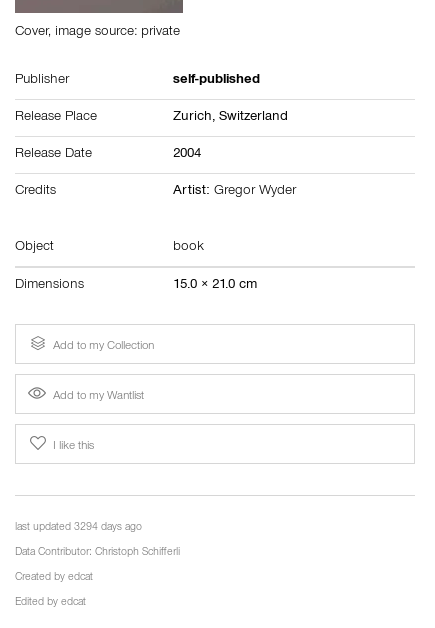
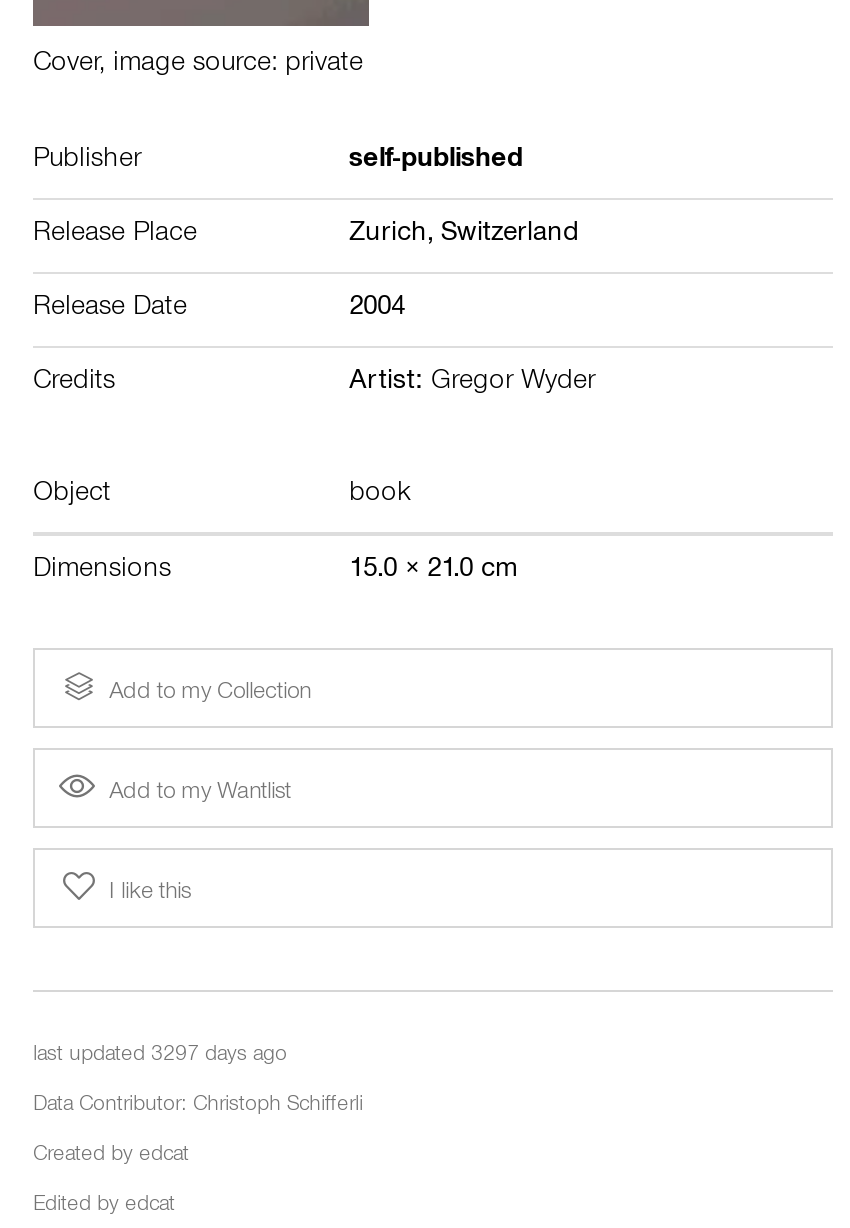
- last updated 3294 days ago
+ last updated 3297 days ago
